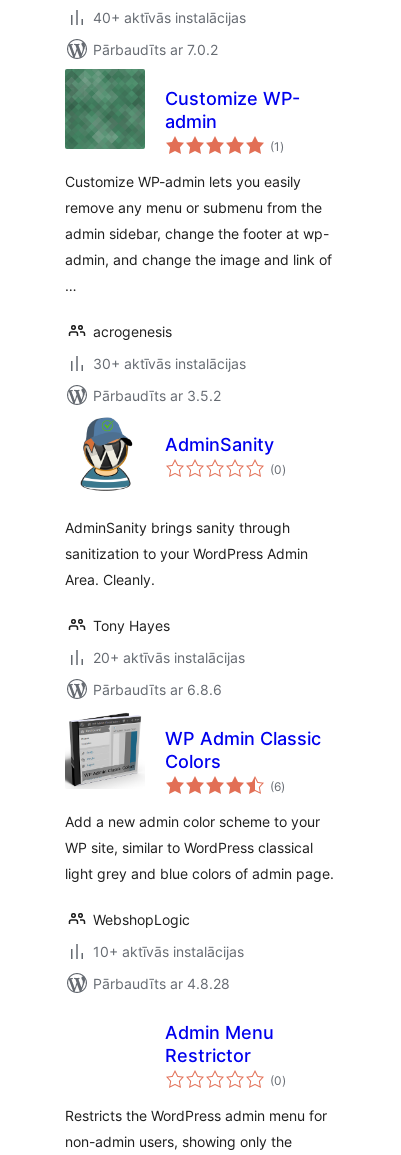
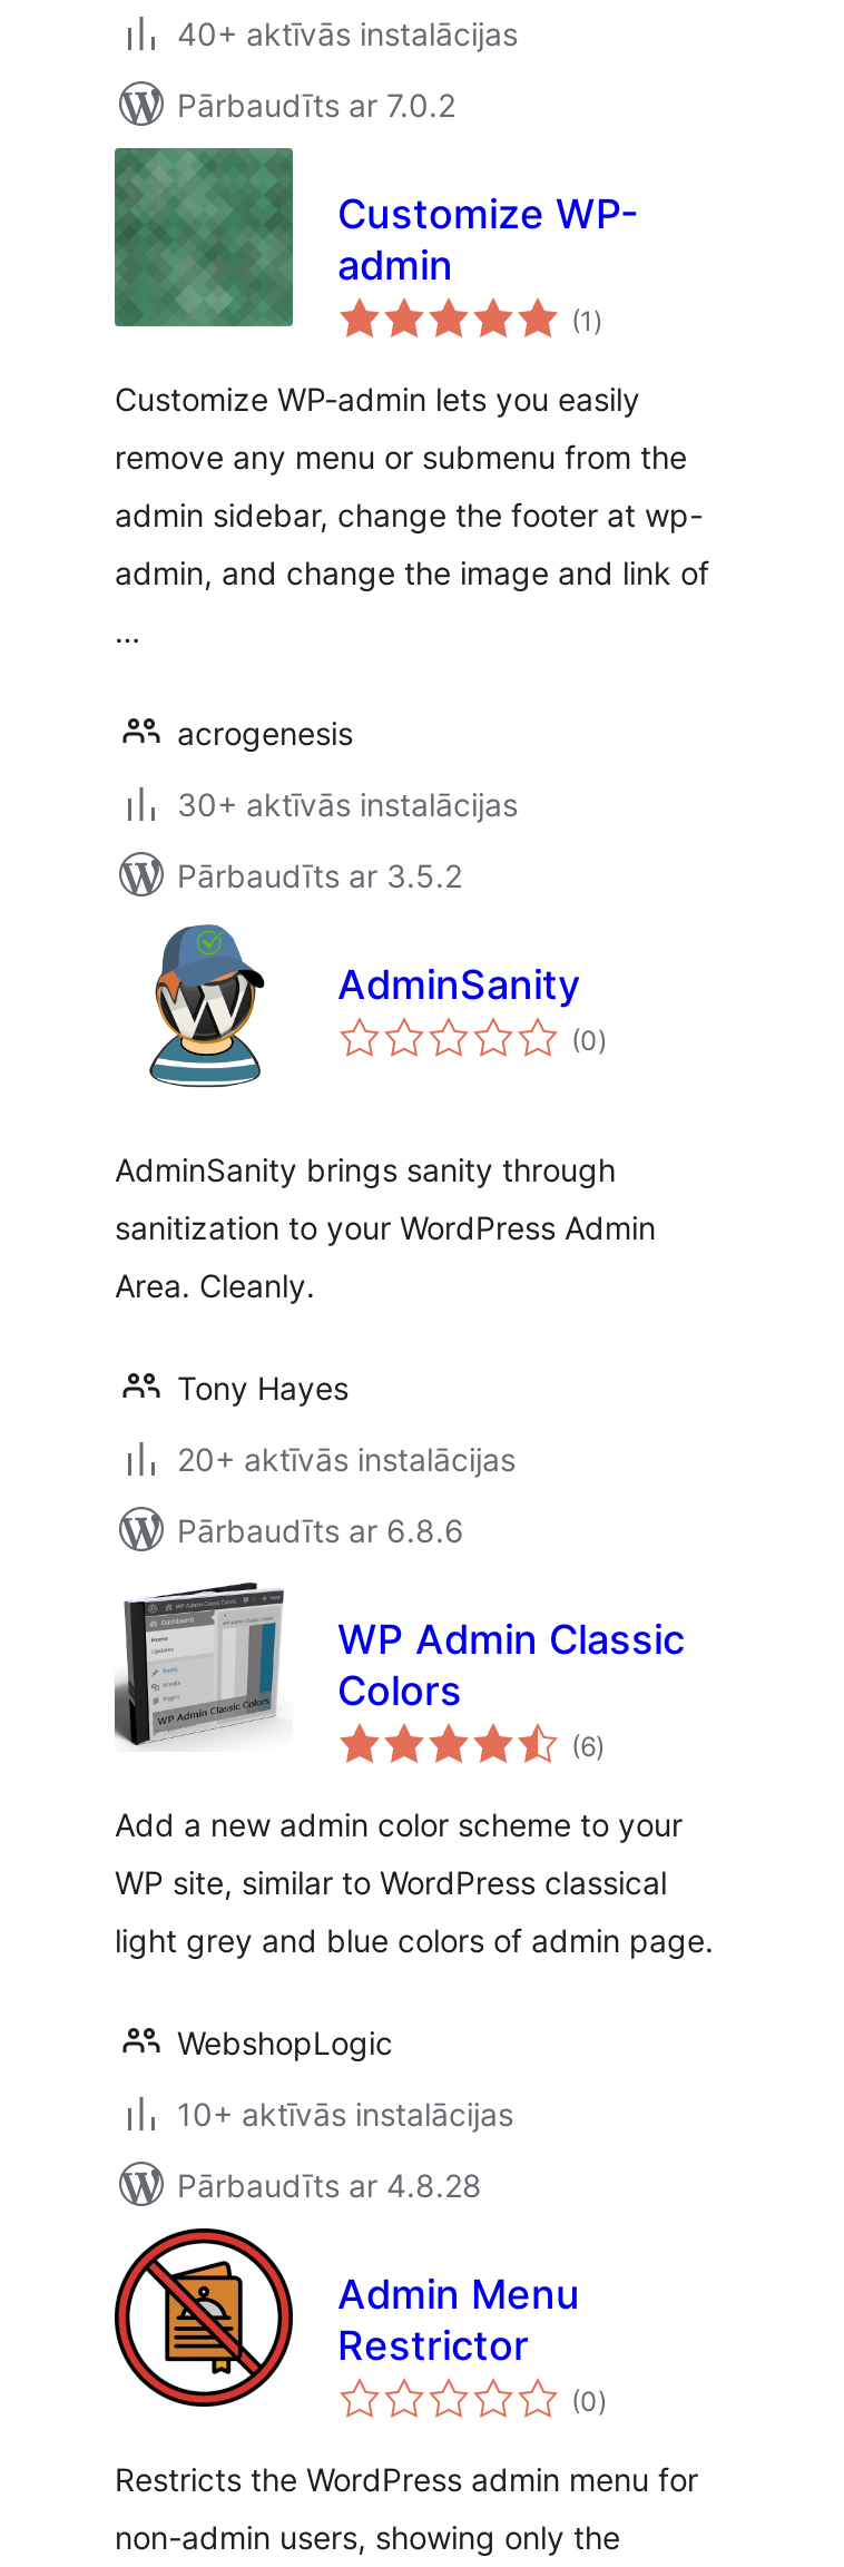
+ [image]
